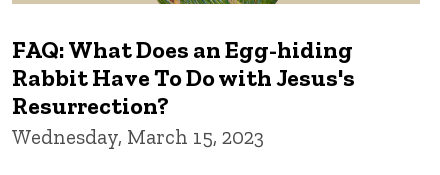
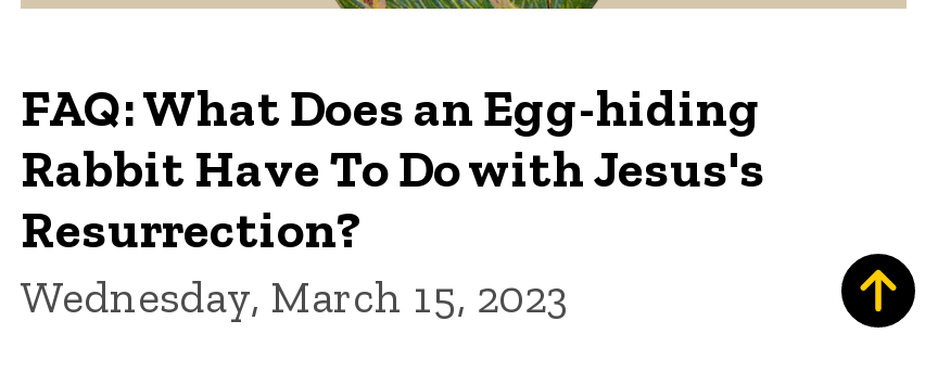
+ [image]
